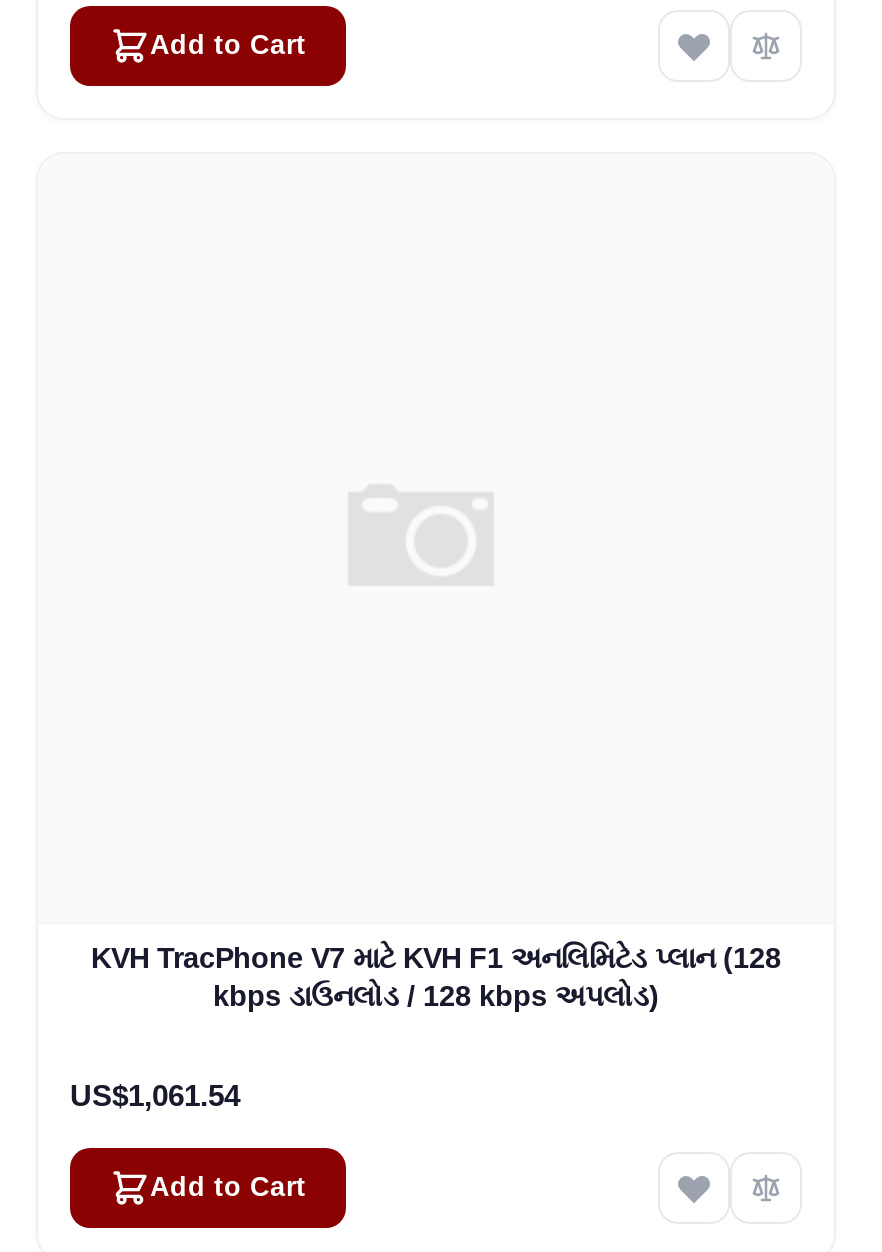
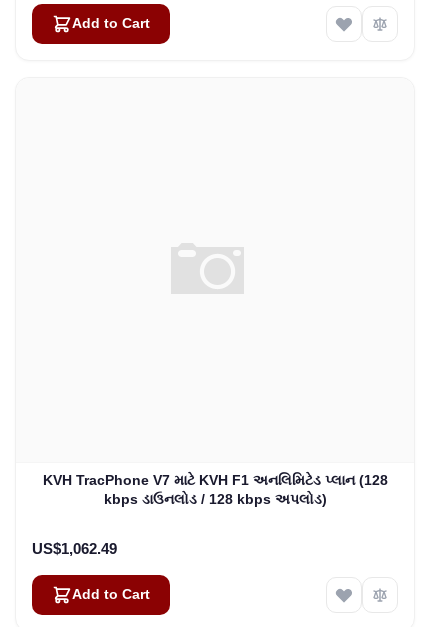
- US$1,061.54
+ US$1,062.49
